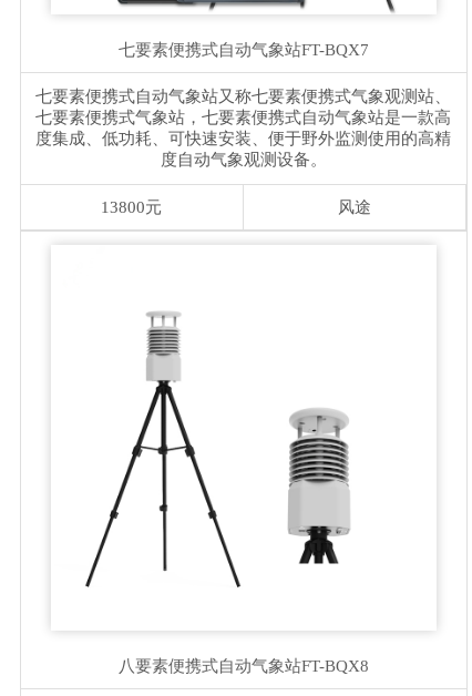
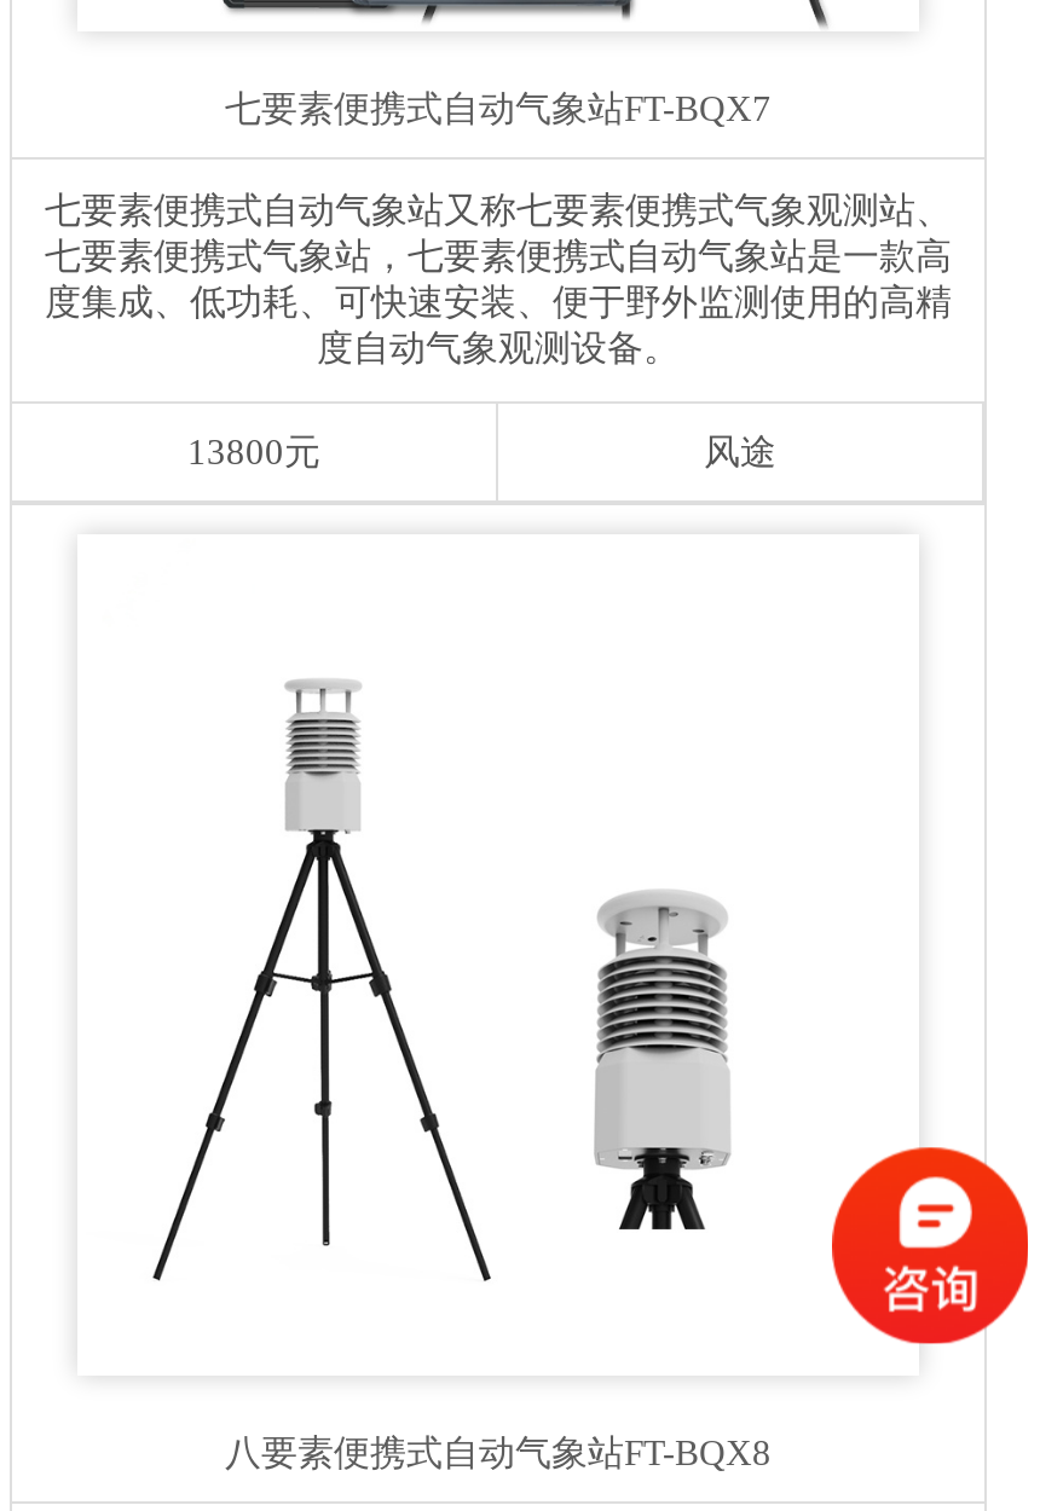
+ [image]
